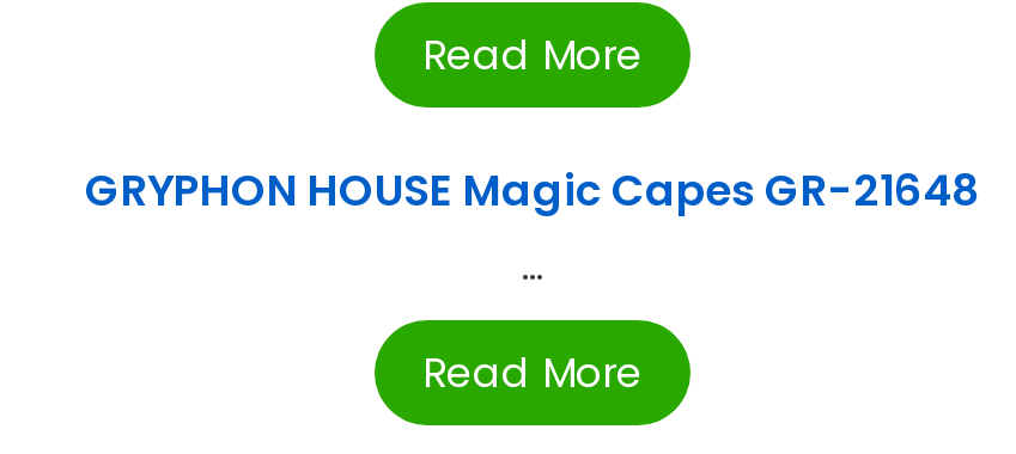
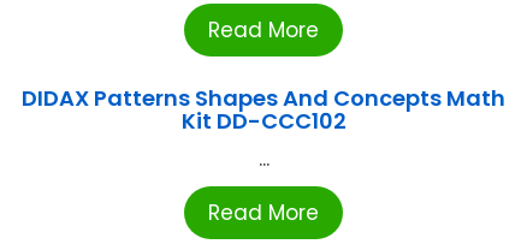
- GRYPHON HOUSE Magic Capes GR-21648
+ DIDAX Patterns Shapes And Concepts Math
+ Kit DD-CCC102
